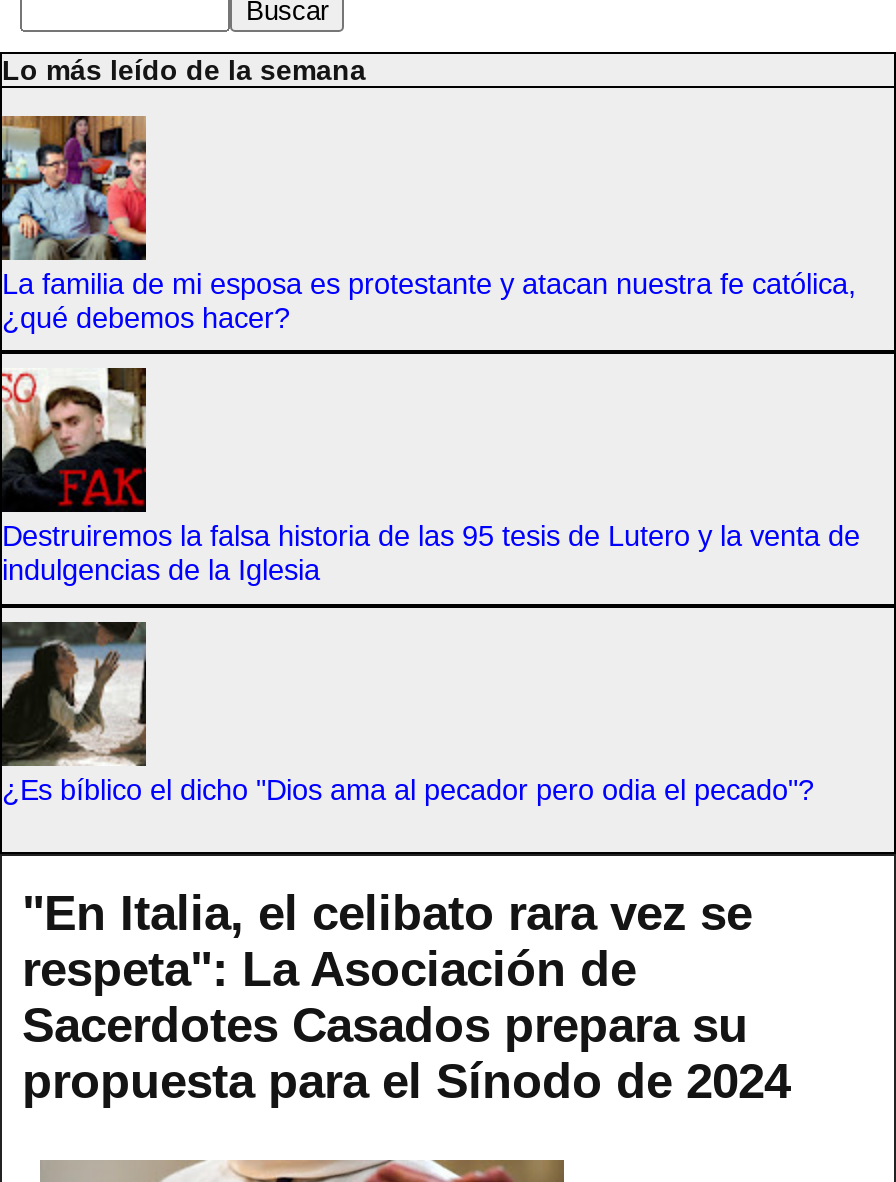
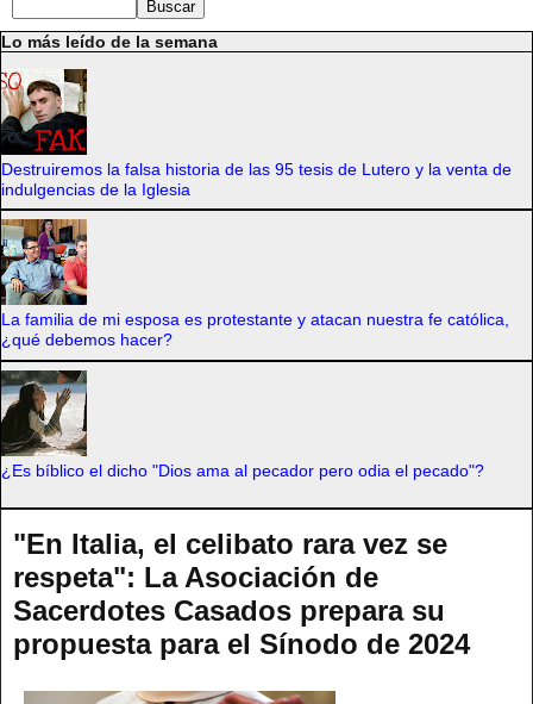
moved down: [image] | La familia de mi esposa es protestante y atacan nuestra fe católica, | ¿qué debemos hacer?

moved up: [image] | Destruiremos la falsa historia de las 95 tesis de Lutero y la venta de | indulgencias de la Iglesia
